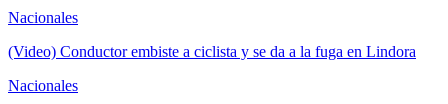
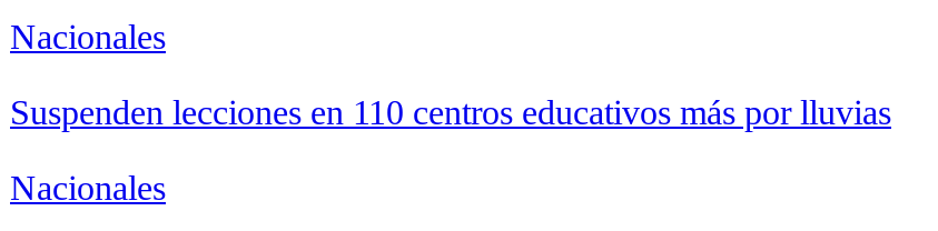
- (Video) Conductor embiste a ciclista y se da a la fuga en Lindora
+ Suspenden lecciones en 110 centros educativos más por lluvias
